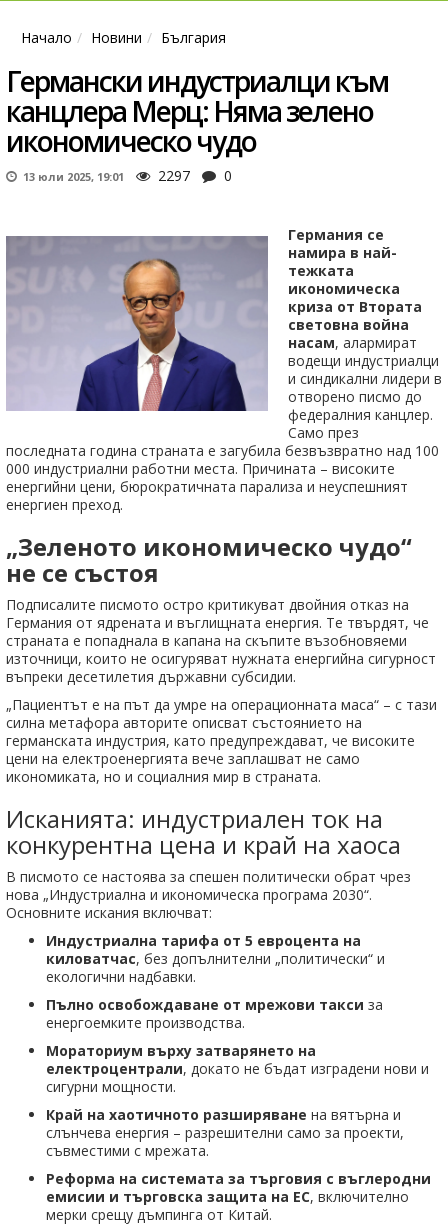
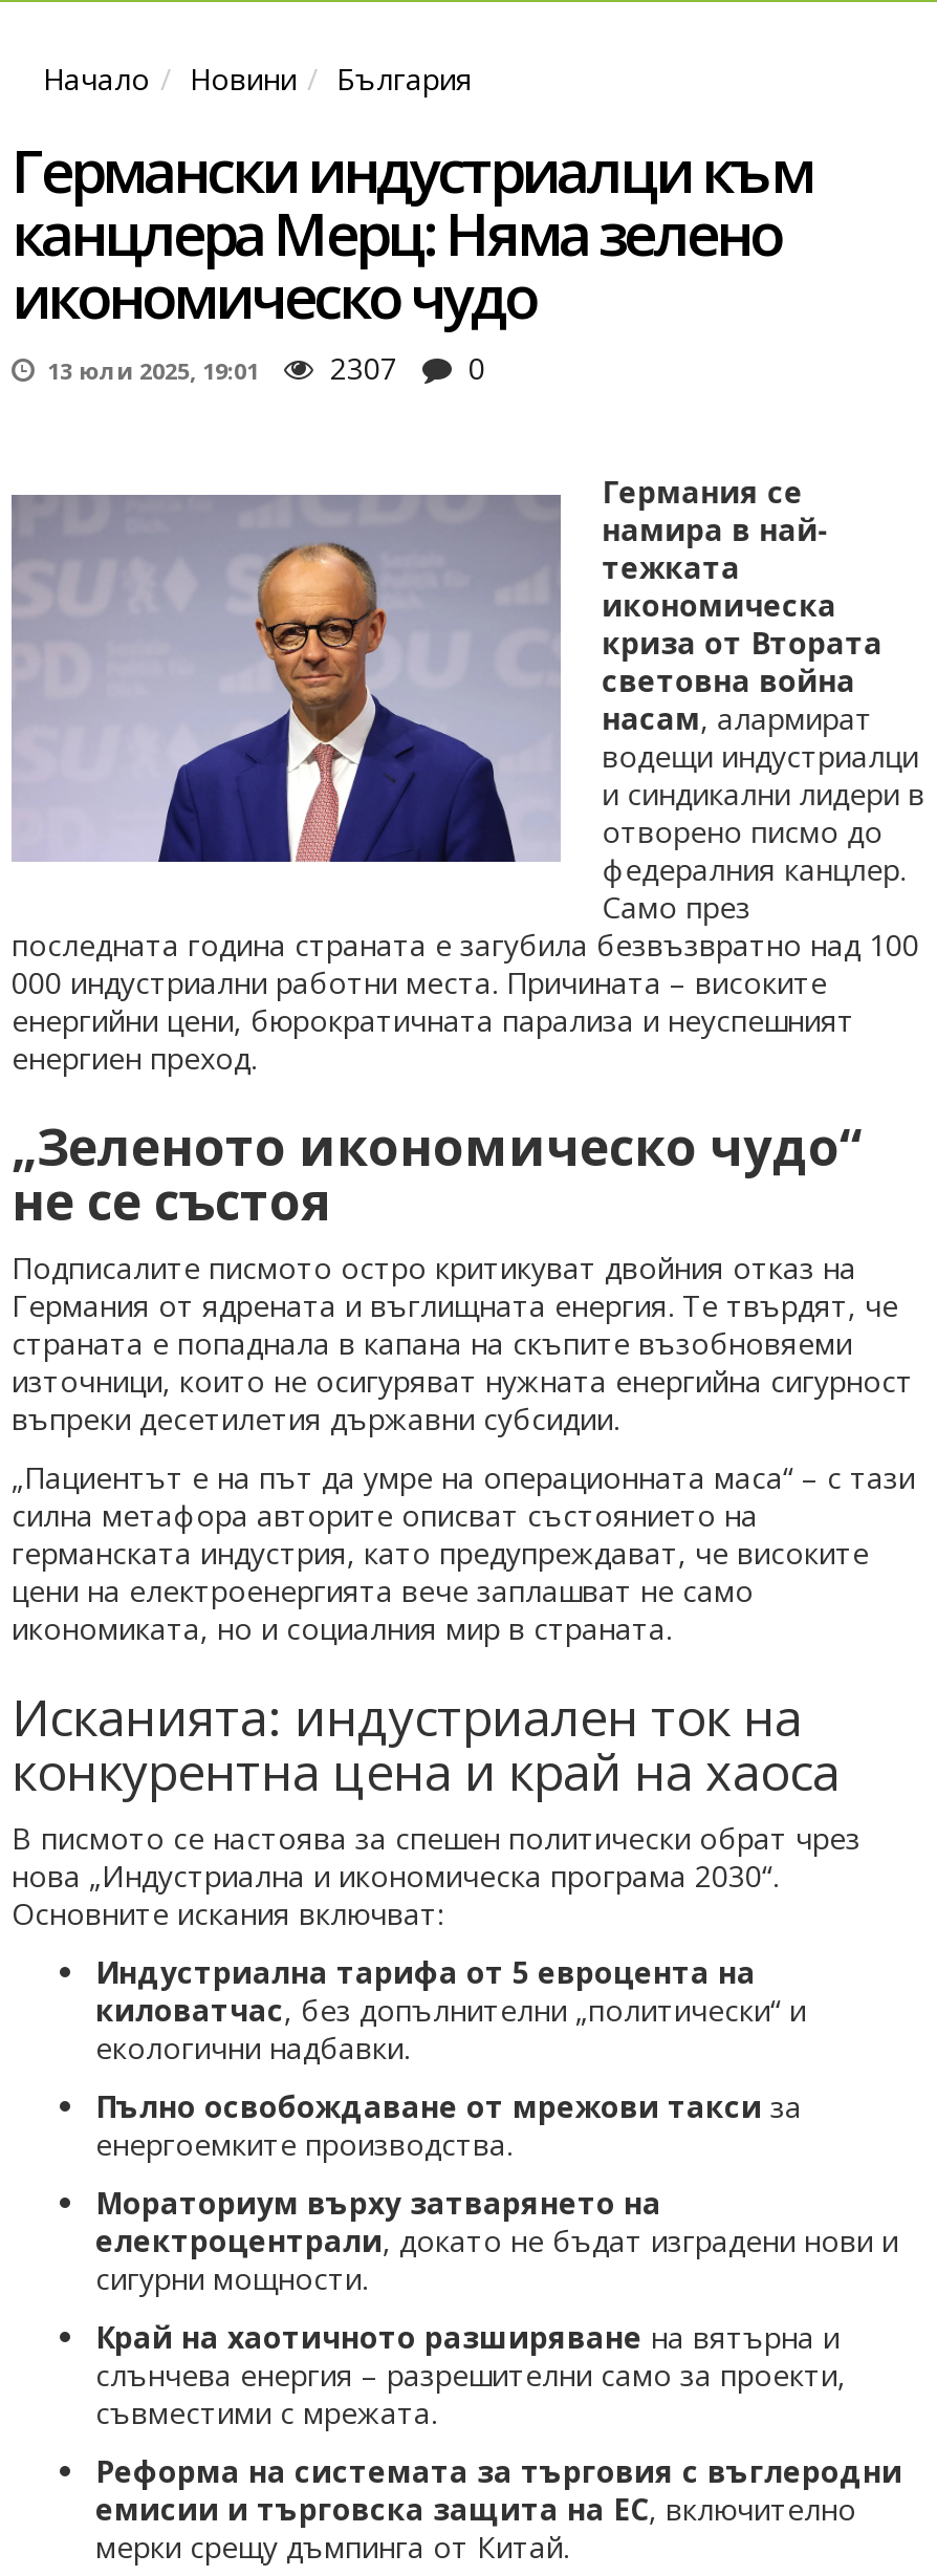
- 2297 0
+ 2307 0
